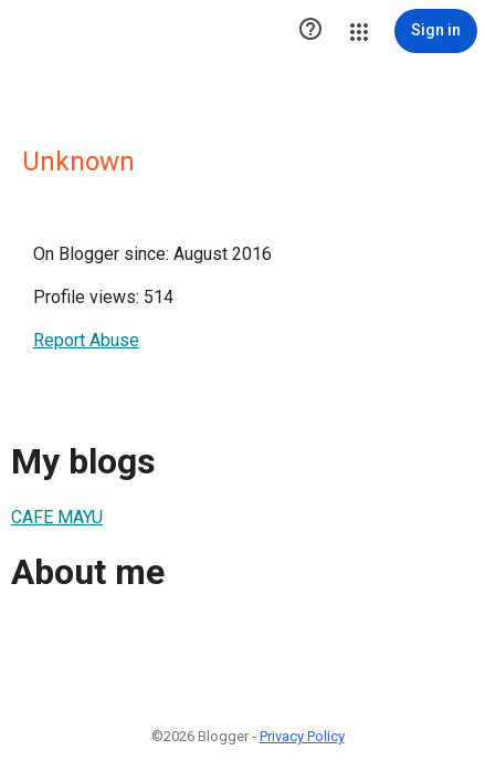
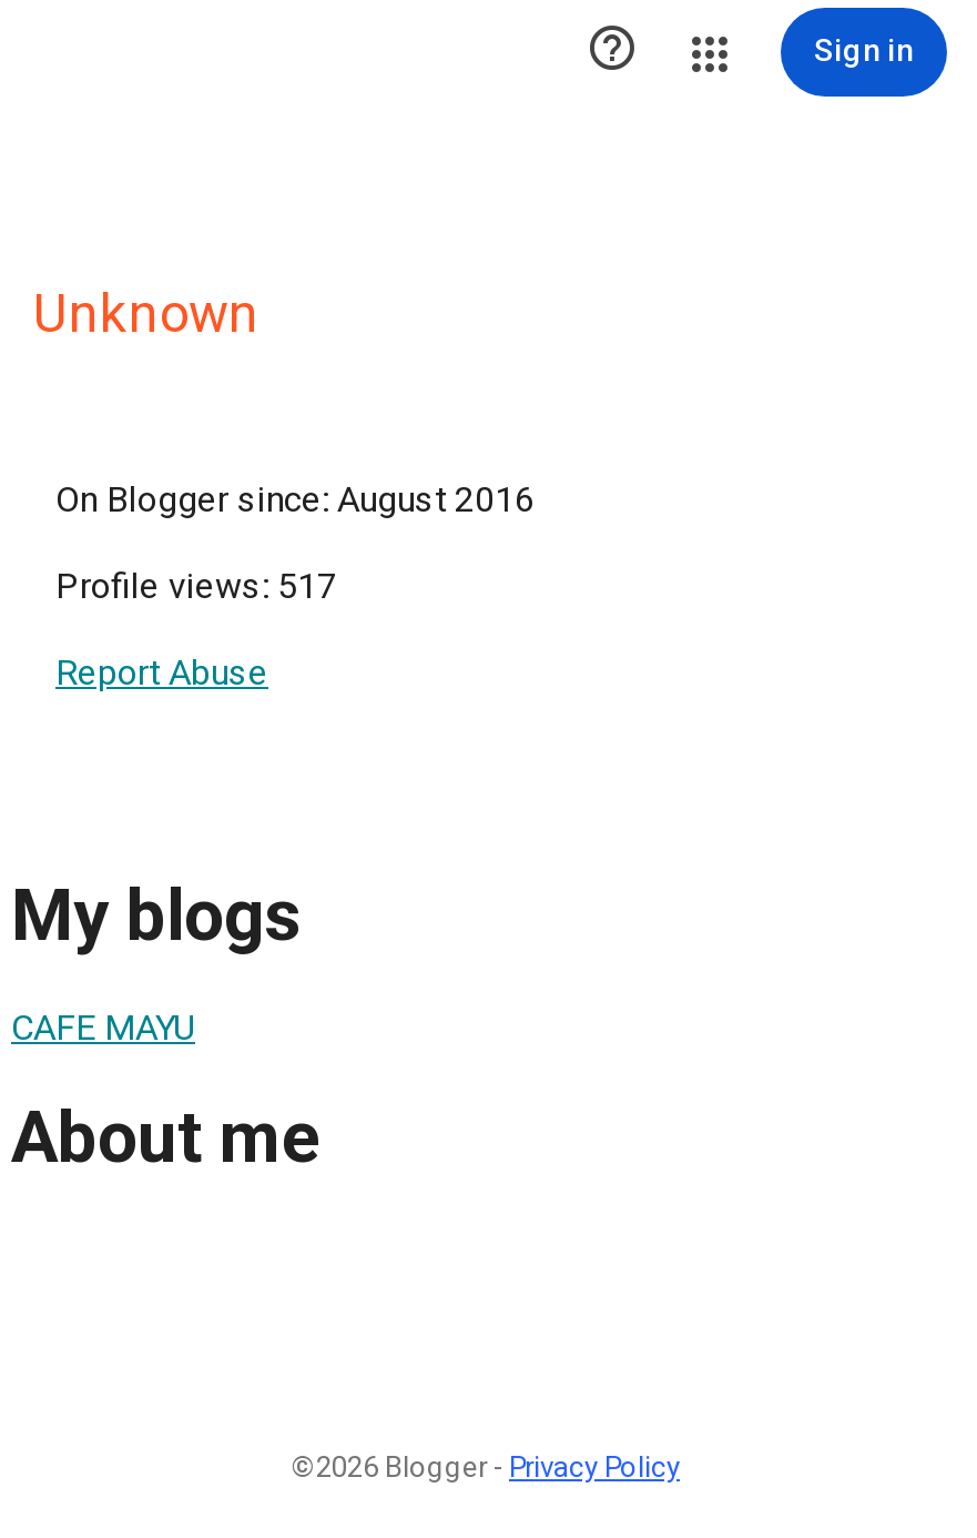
- Profile views: 514
+ Profile views: 517
